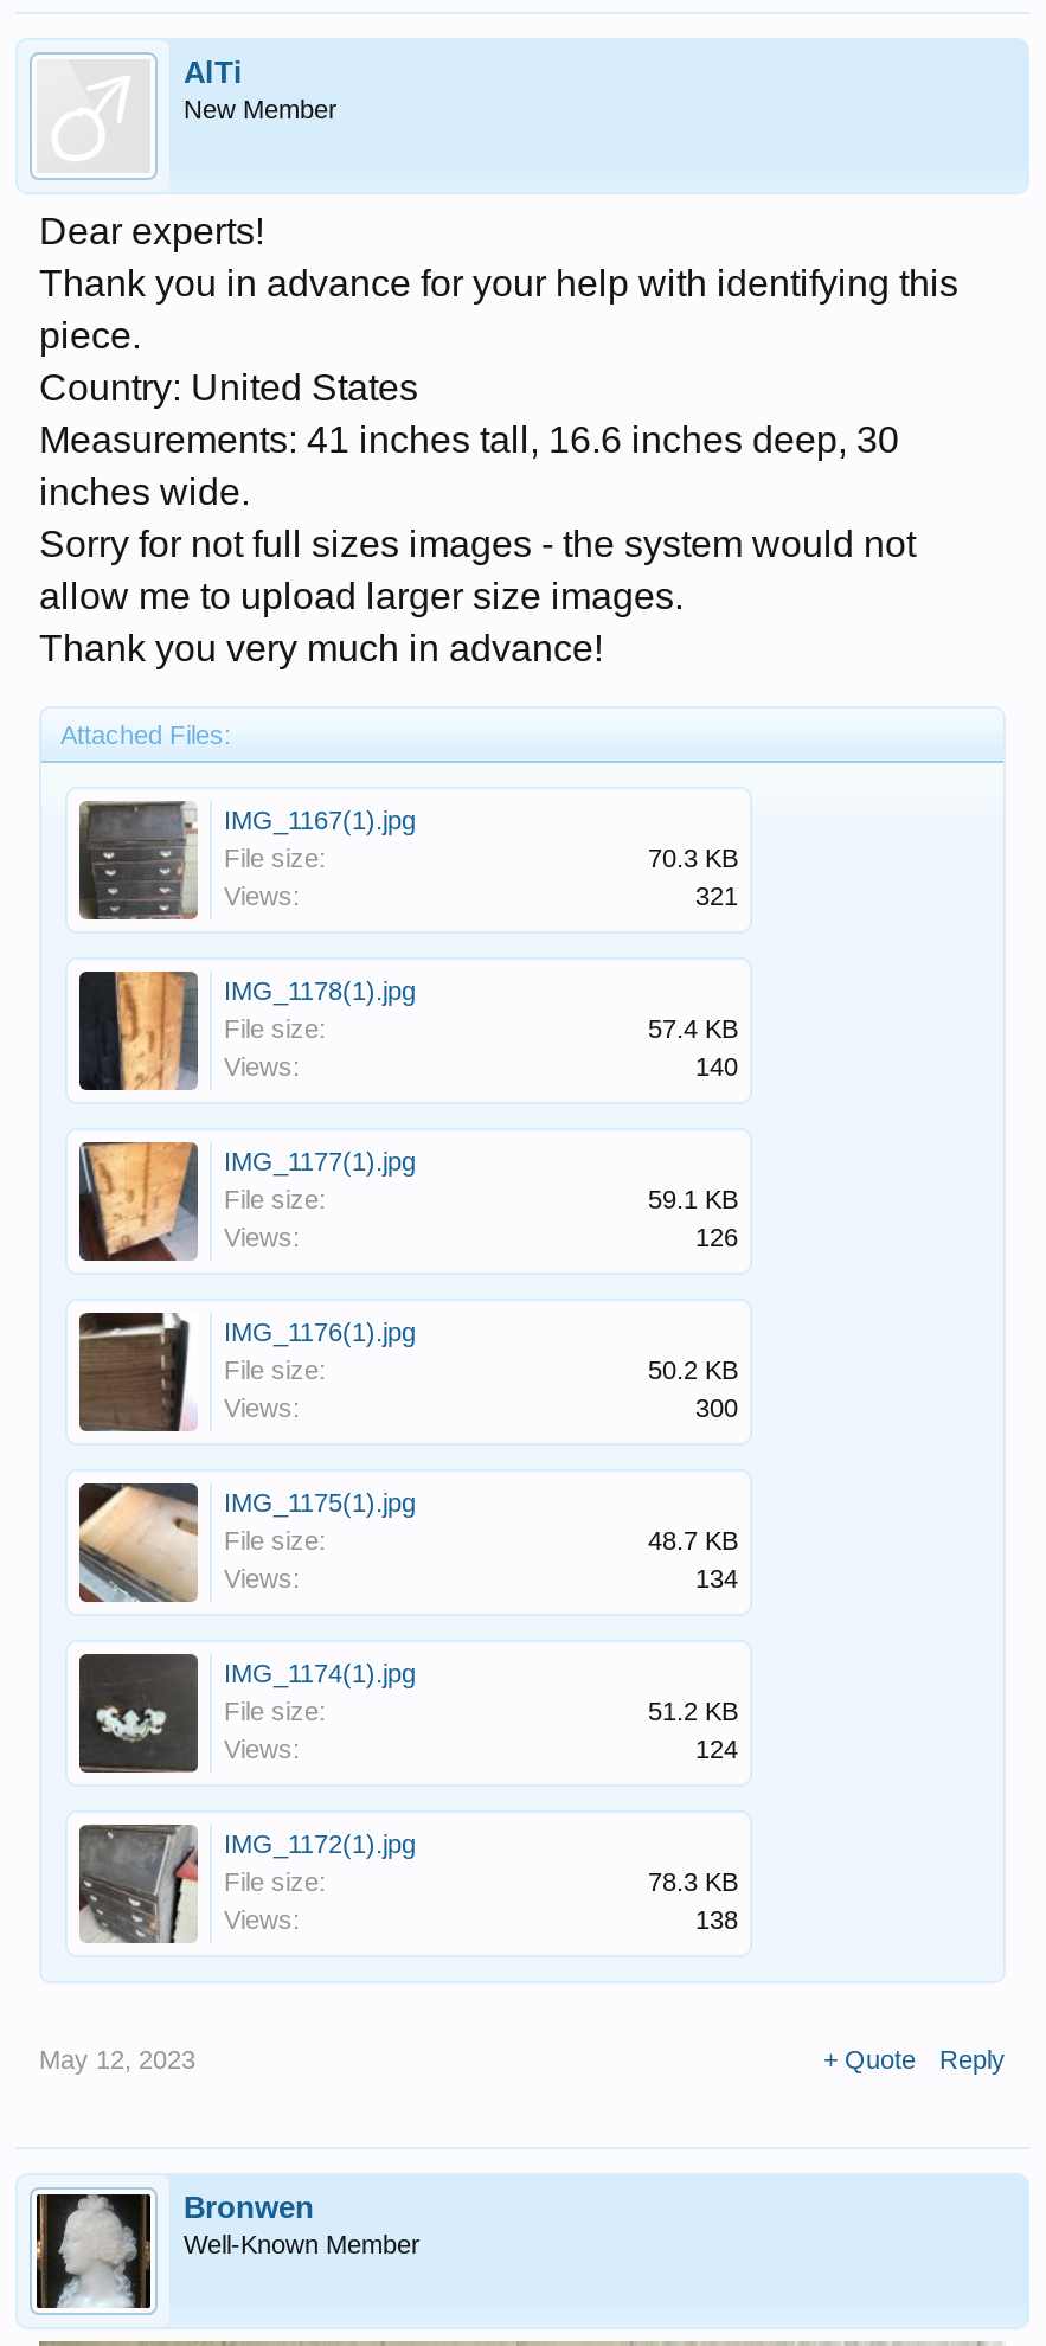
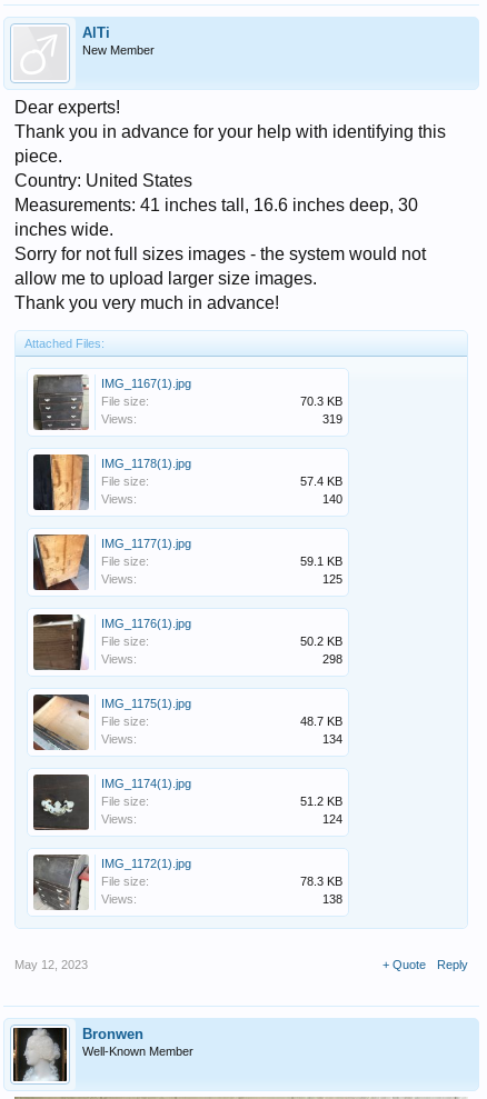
- 321
+ 319

- 126
+ 125

- 300
+ 298
